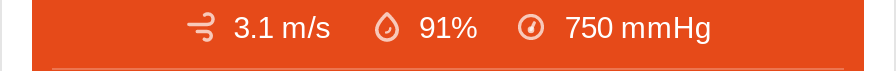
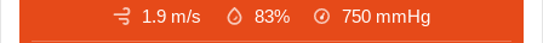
- 3.1 m/s
- 91%
+ 1.9 m/s
+ 83%
